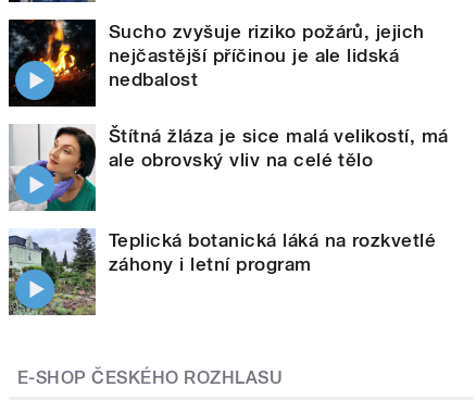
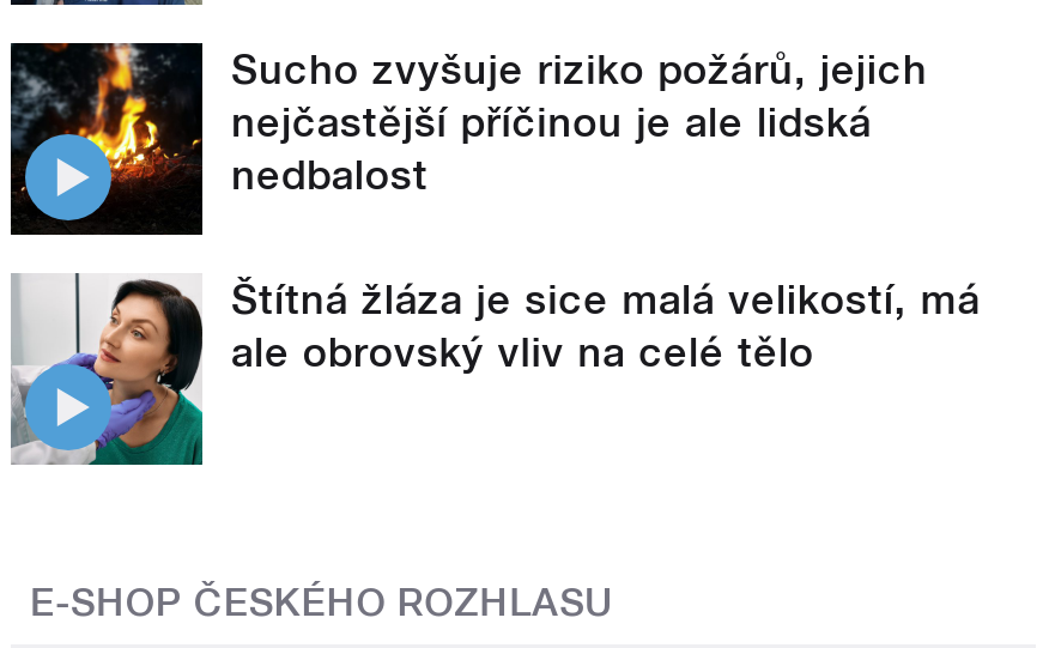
- [image]
- Teplická botanická láká na rozkvetlé
- záhony i letní program
